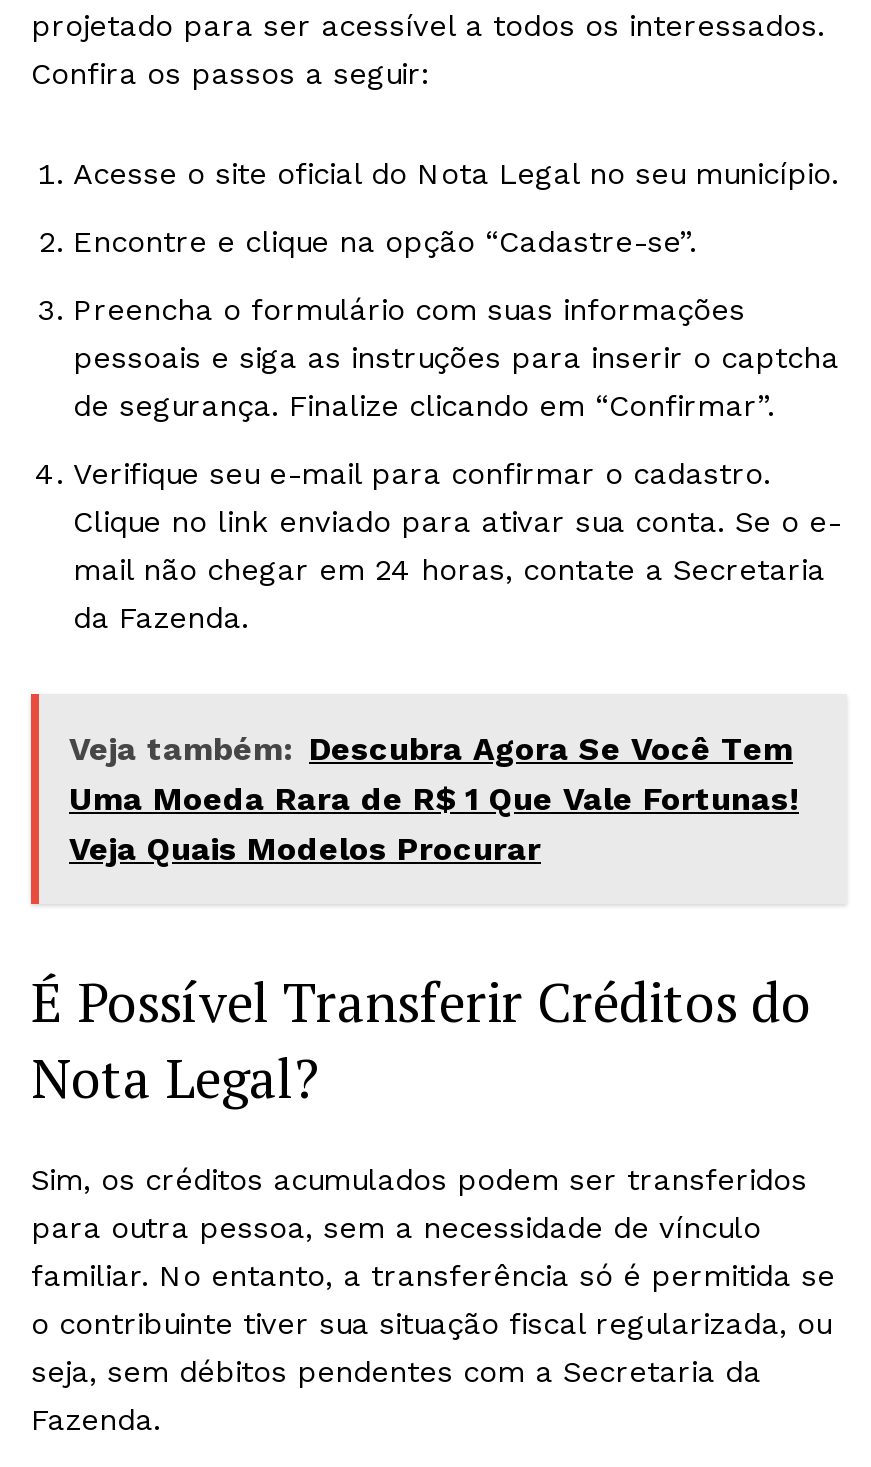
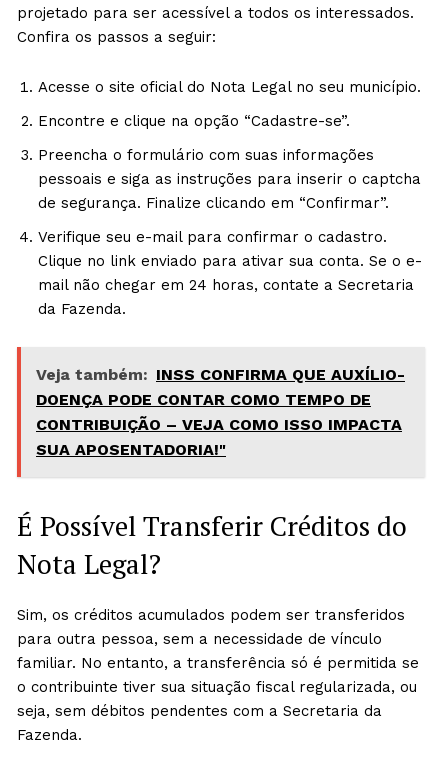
- Veja também: Descubra Agora Se Você Tem
- Uma Moeda Rara de R$ 1 Que Vale Fortunas!
- Veja Quais Modelos Procurar
+ Veja também: INSS CONFIRMA QUE AUXÍLIO-
+ DOENÇA PODE CONTAR COMO TEMPO DE
+ CONTRIBUIÇÃO – VEJA COMO ISSO IMPACTA
+ SUA APOSENTADORIA!"
